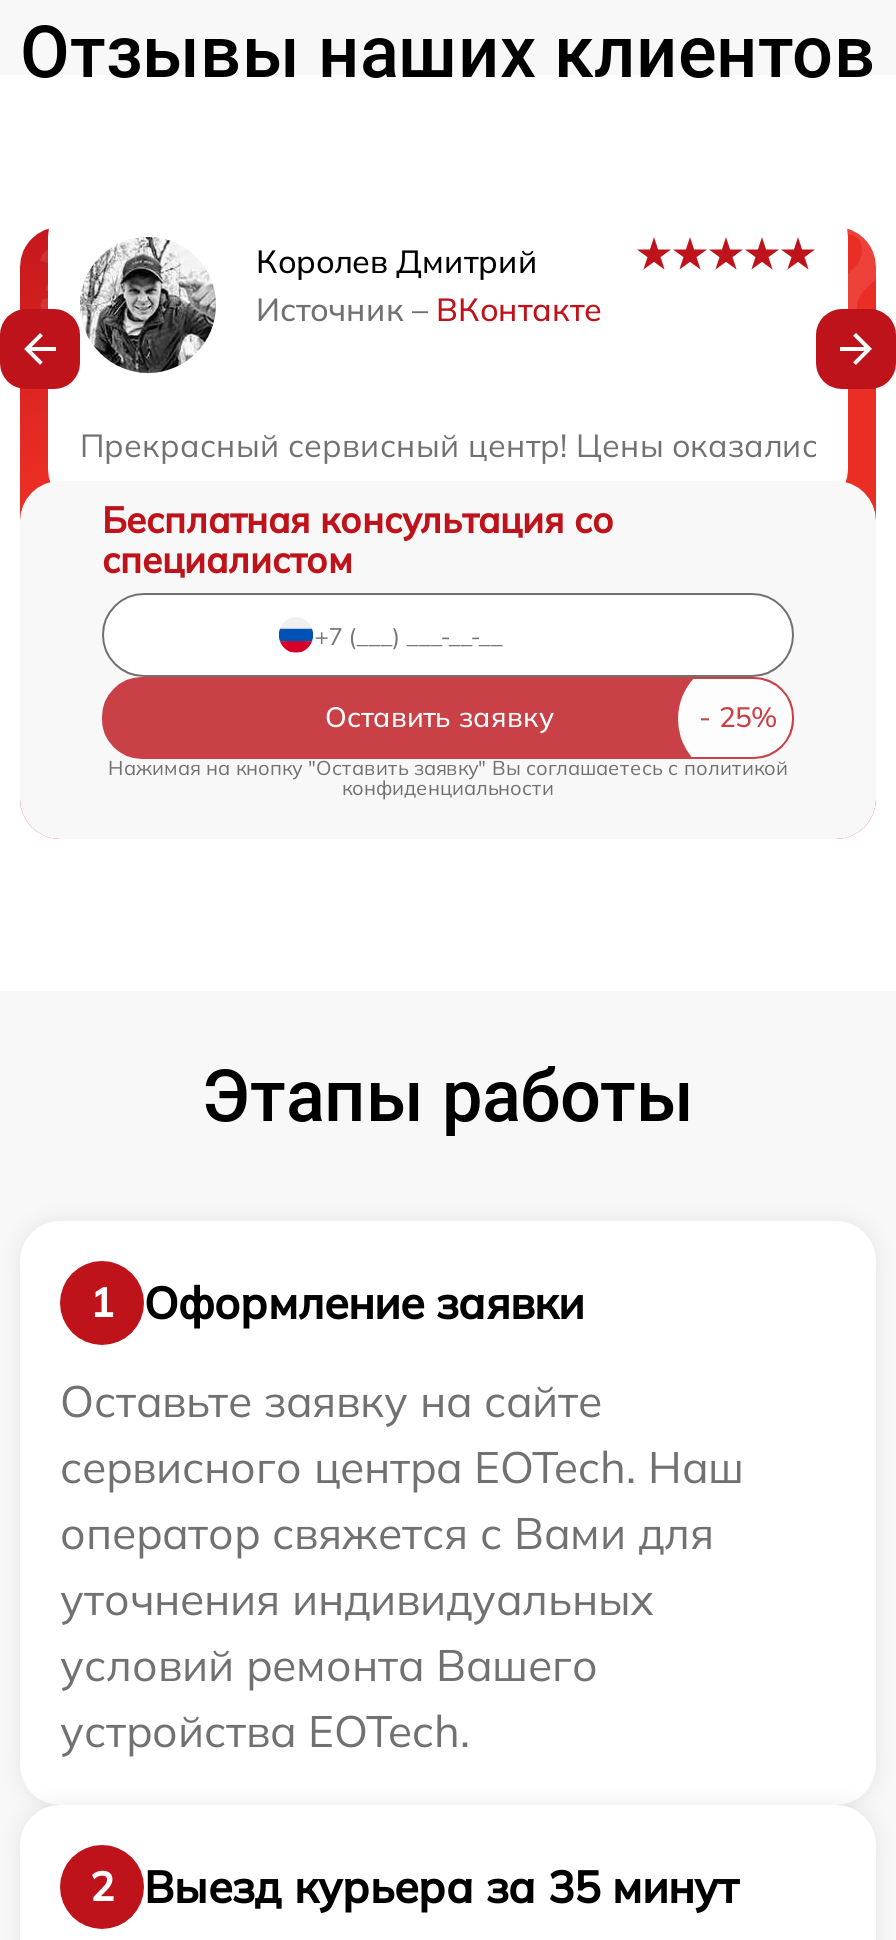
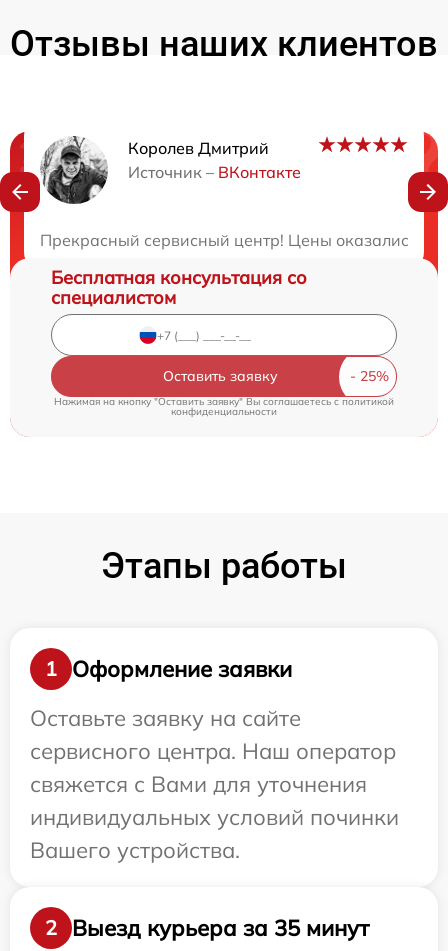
- сервисного центра EOTech. Наш
- оператор свяжется с Вами для
- уточнения индивидуальных
- условий ремонта Вашего
- устройства EOTech.
+ сервисного центра. Наш оператор
+ свяжется с Вами для уточнения
+ индивидуальных условий починки
+ Вашего устройства.
